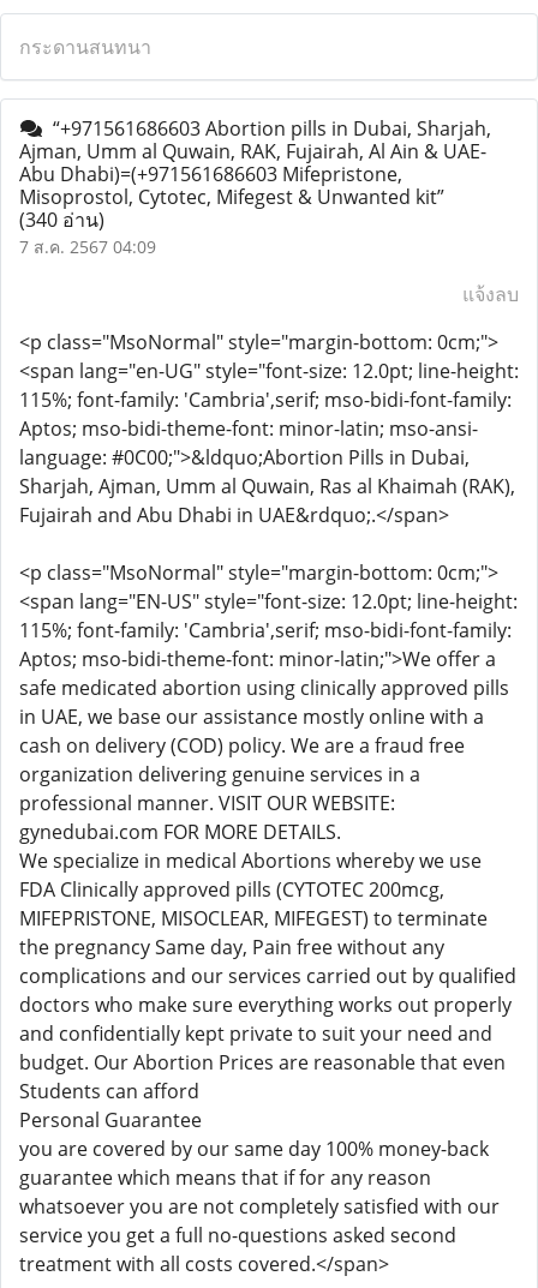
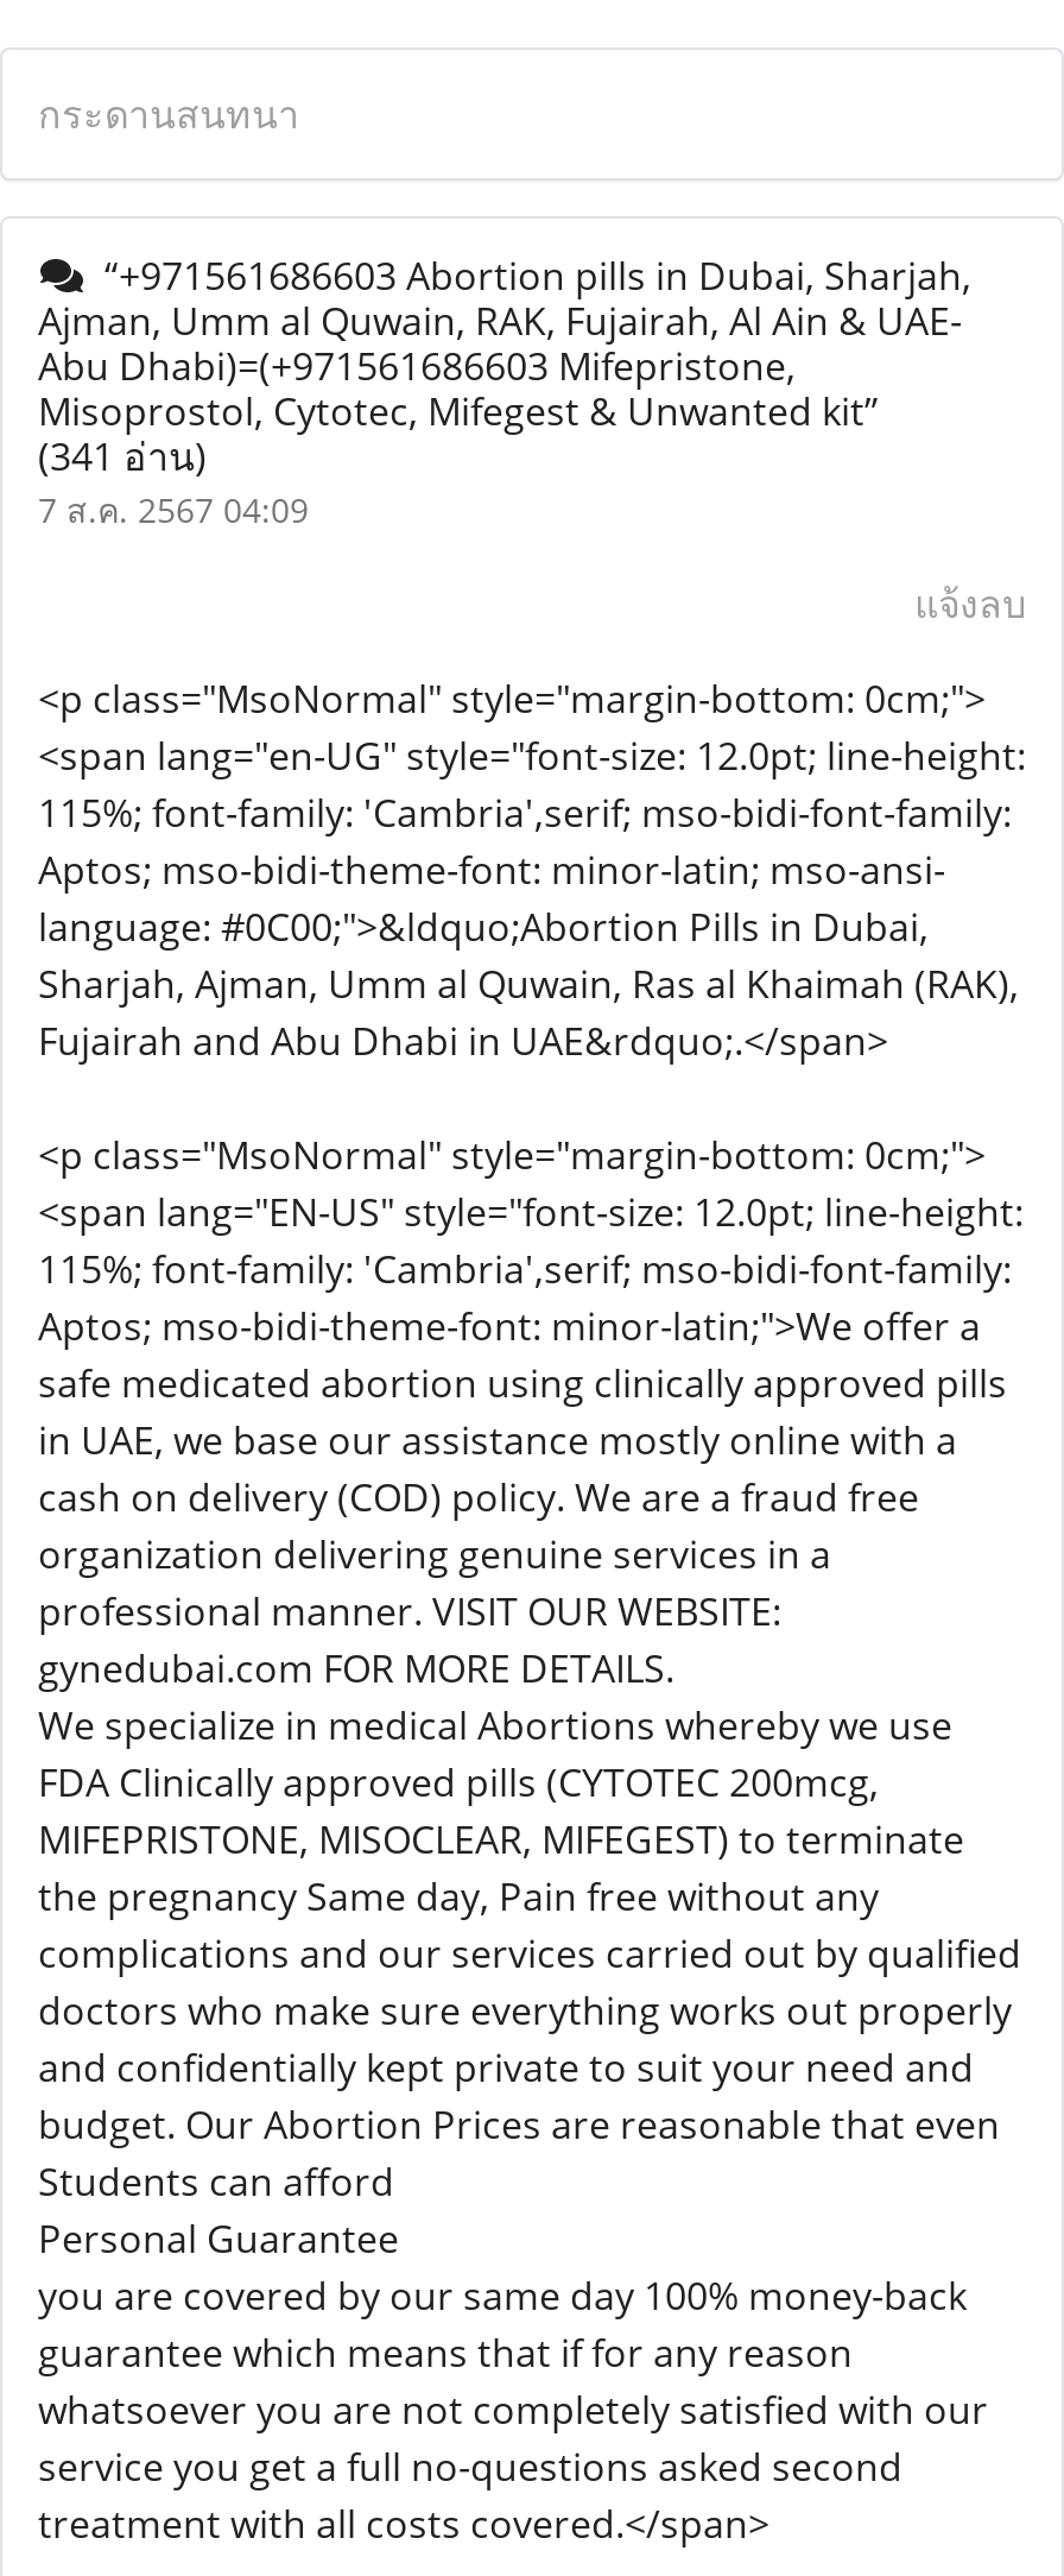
- (340 อ่าน)
+ (341 อ่าน)
